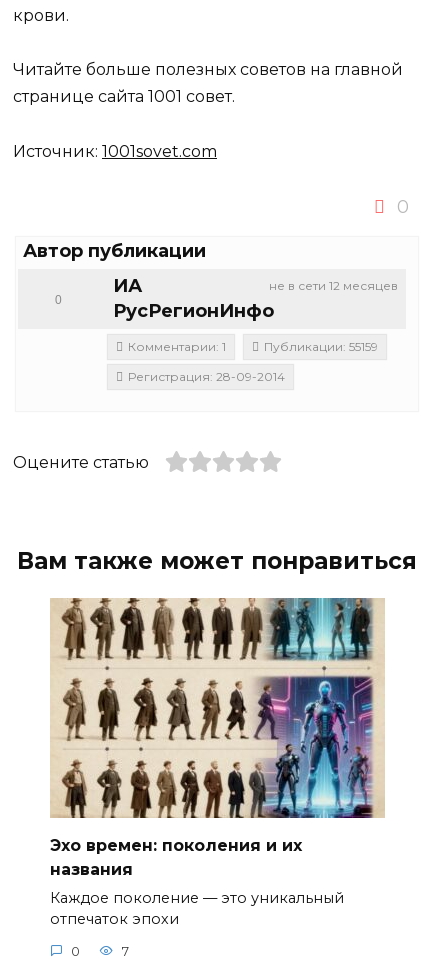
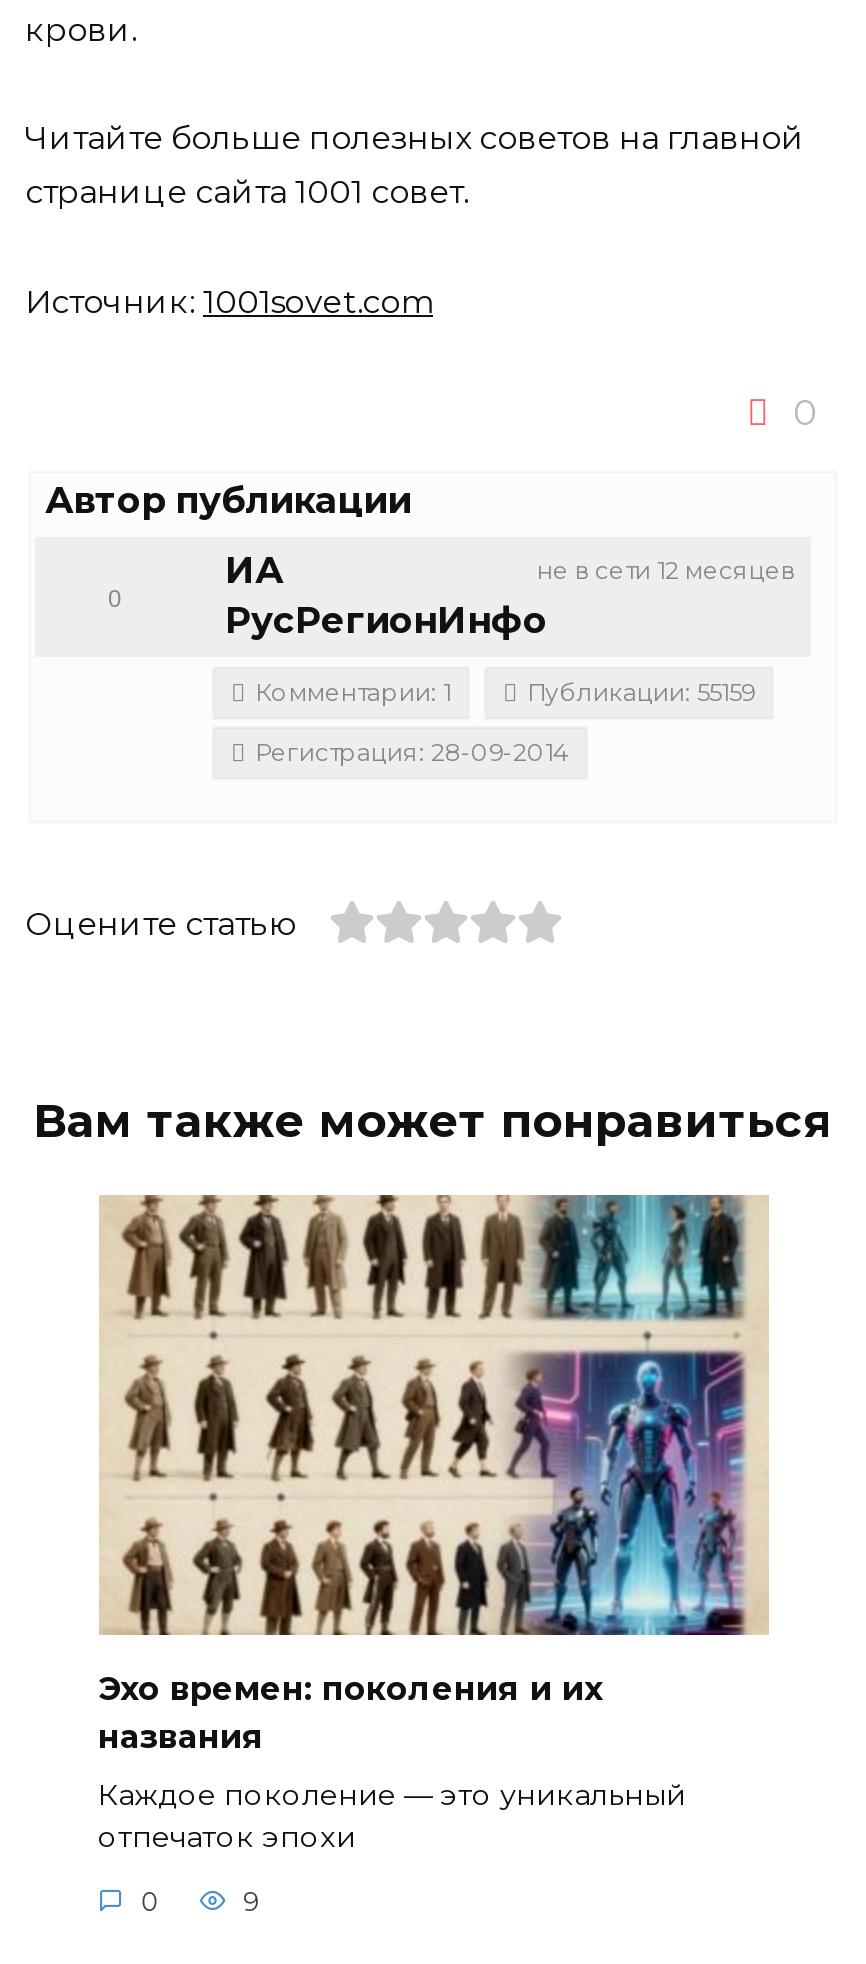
- 7
+ 9
